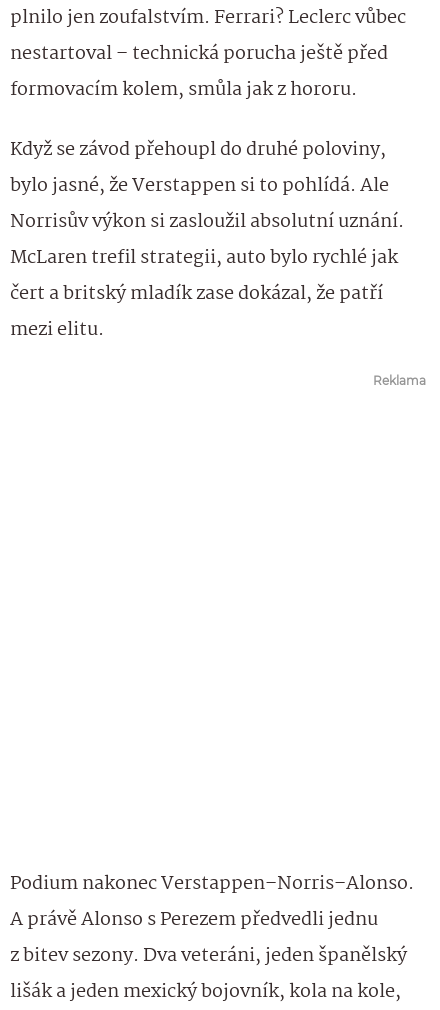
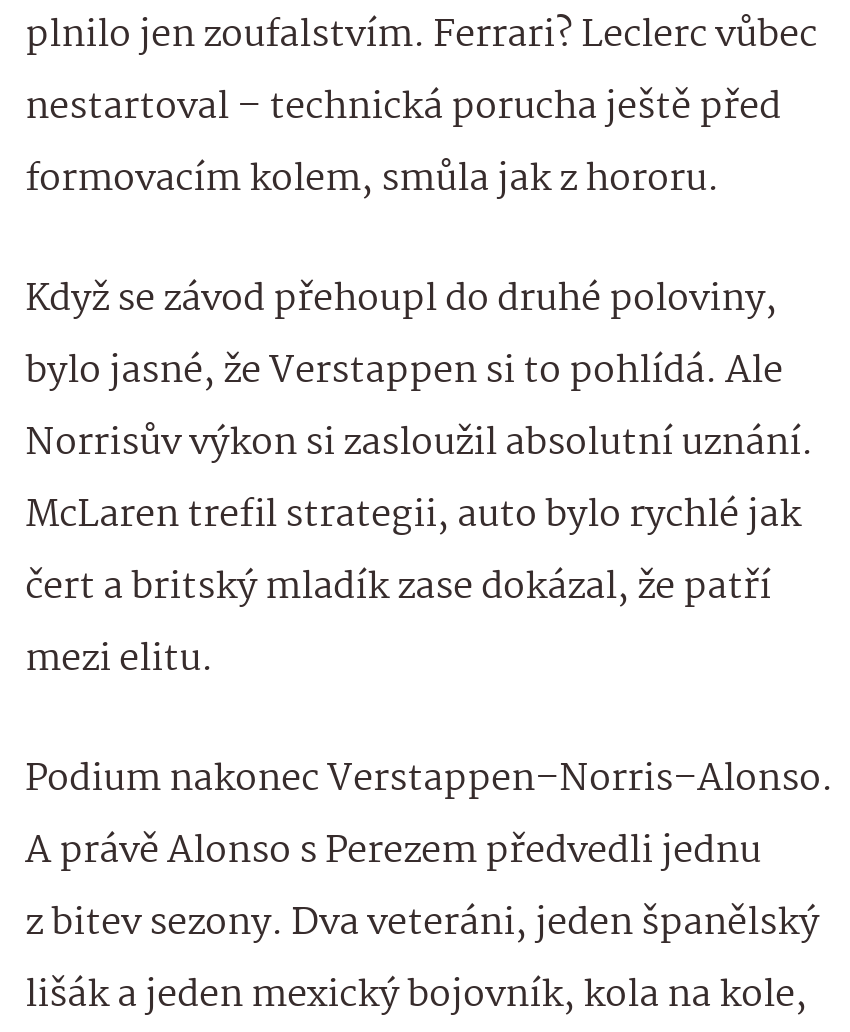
- Reklama
